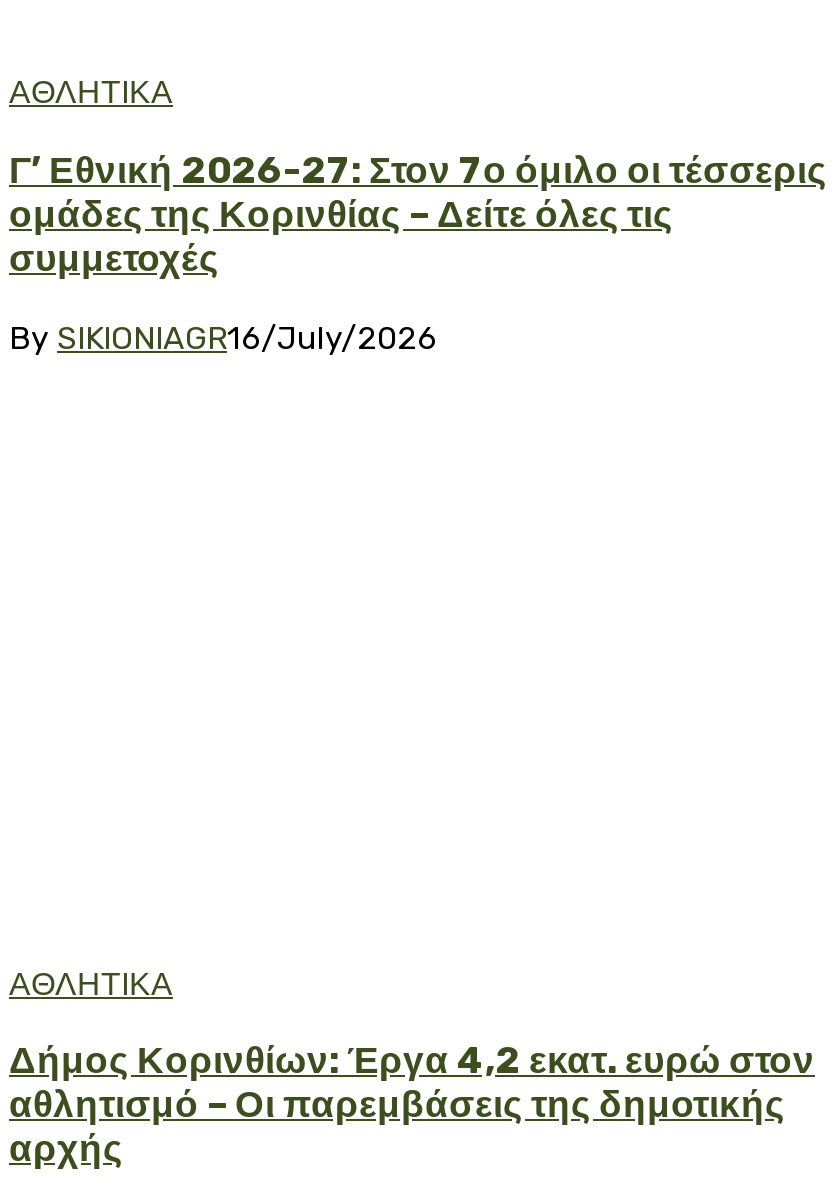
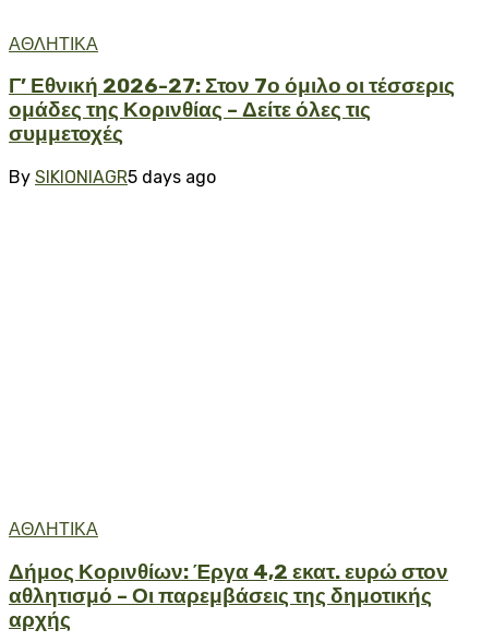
- By SIKIONIAGR16/July/2026
+ By SIKIONIAGR5 days ago
